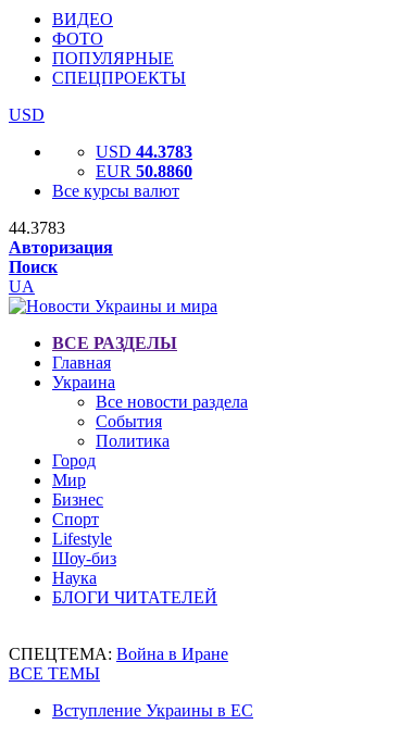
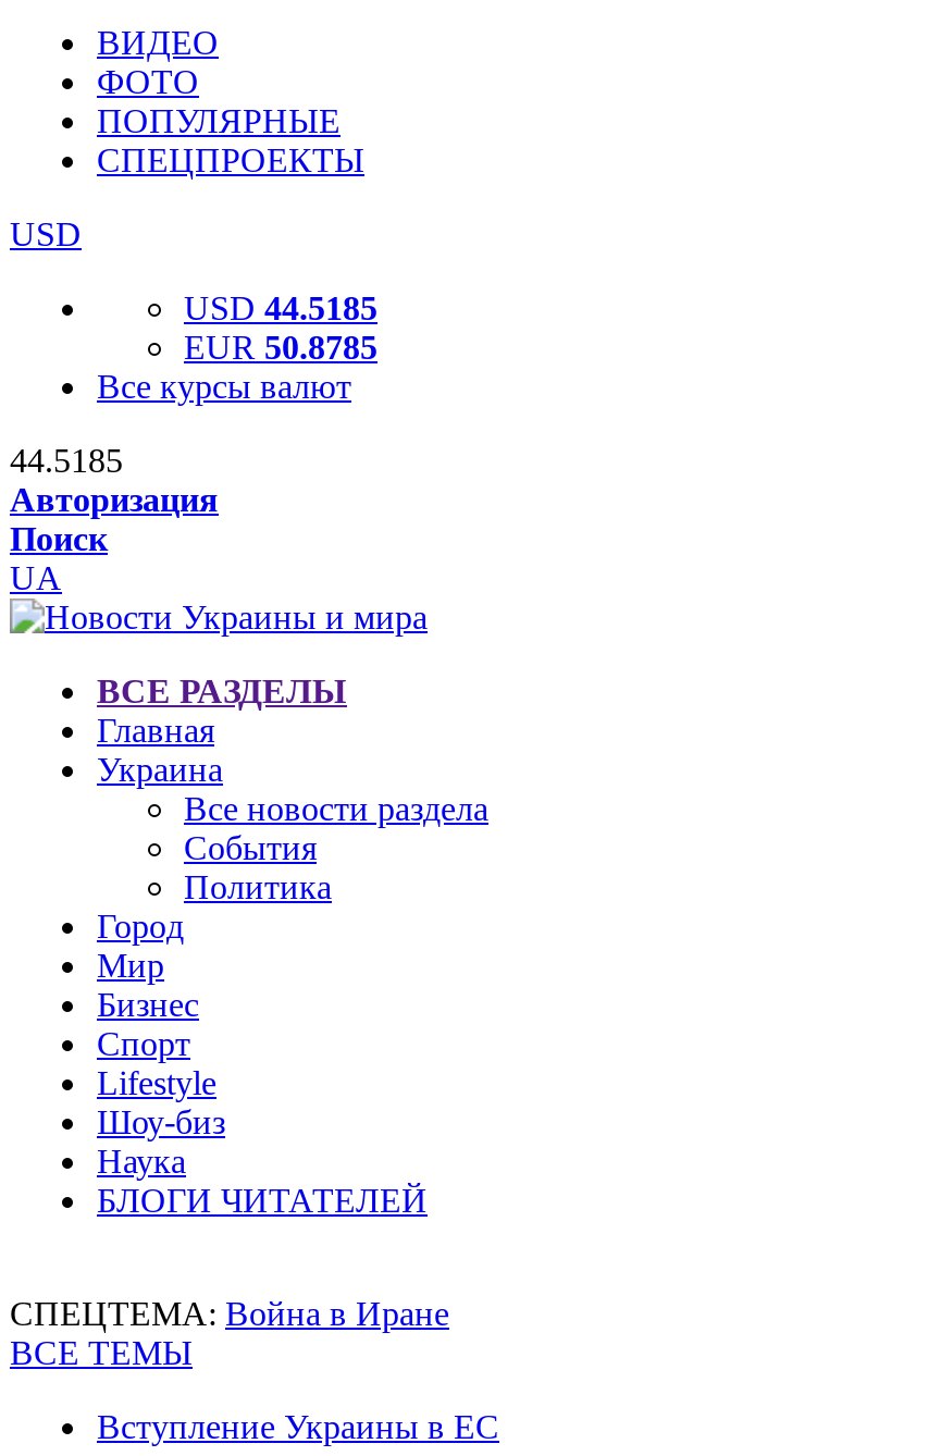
- USD 44.3783
+ USD 44.5185

- EUR 50.8860
+ EUR 50.8785

- 44.3783
+ 44.5185
